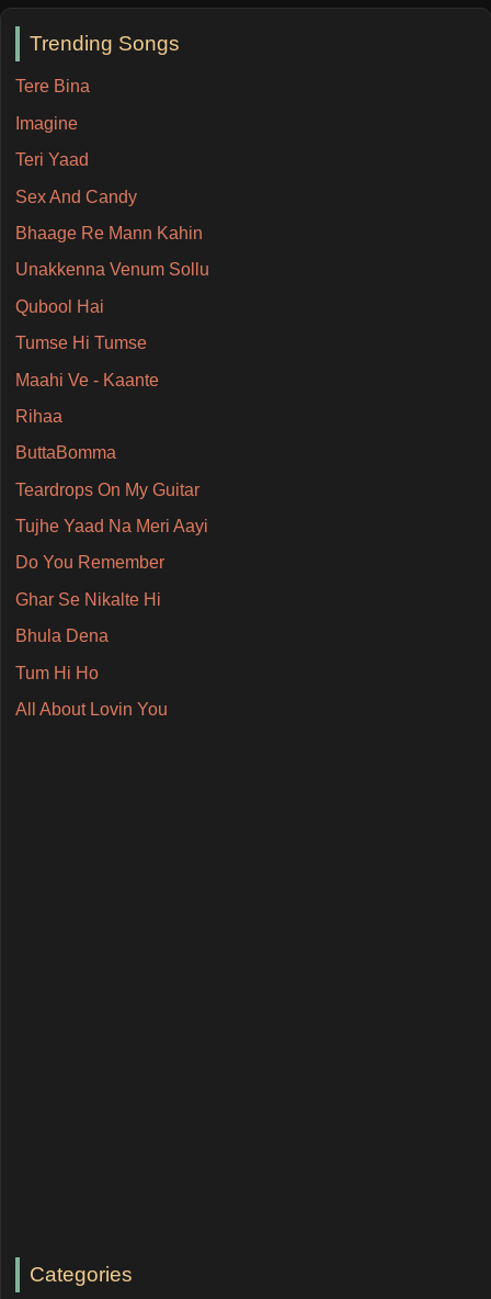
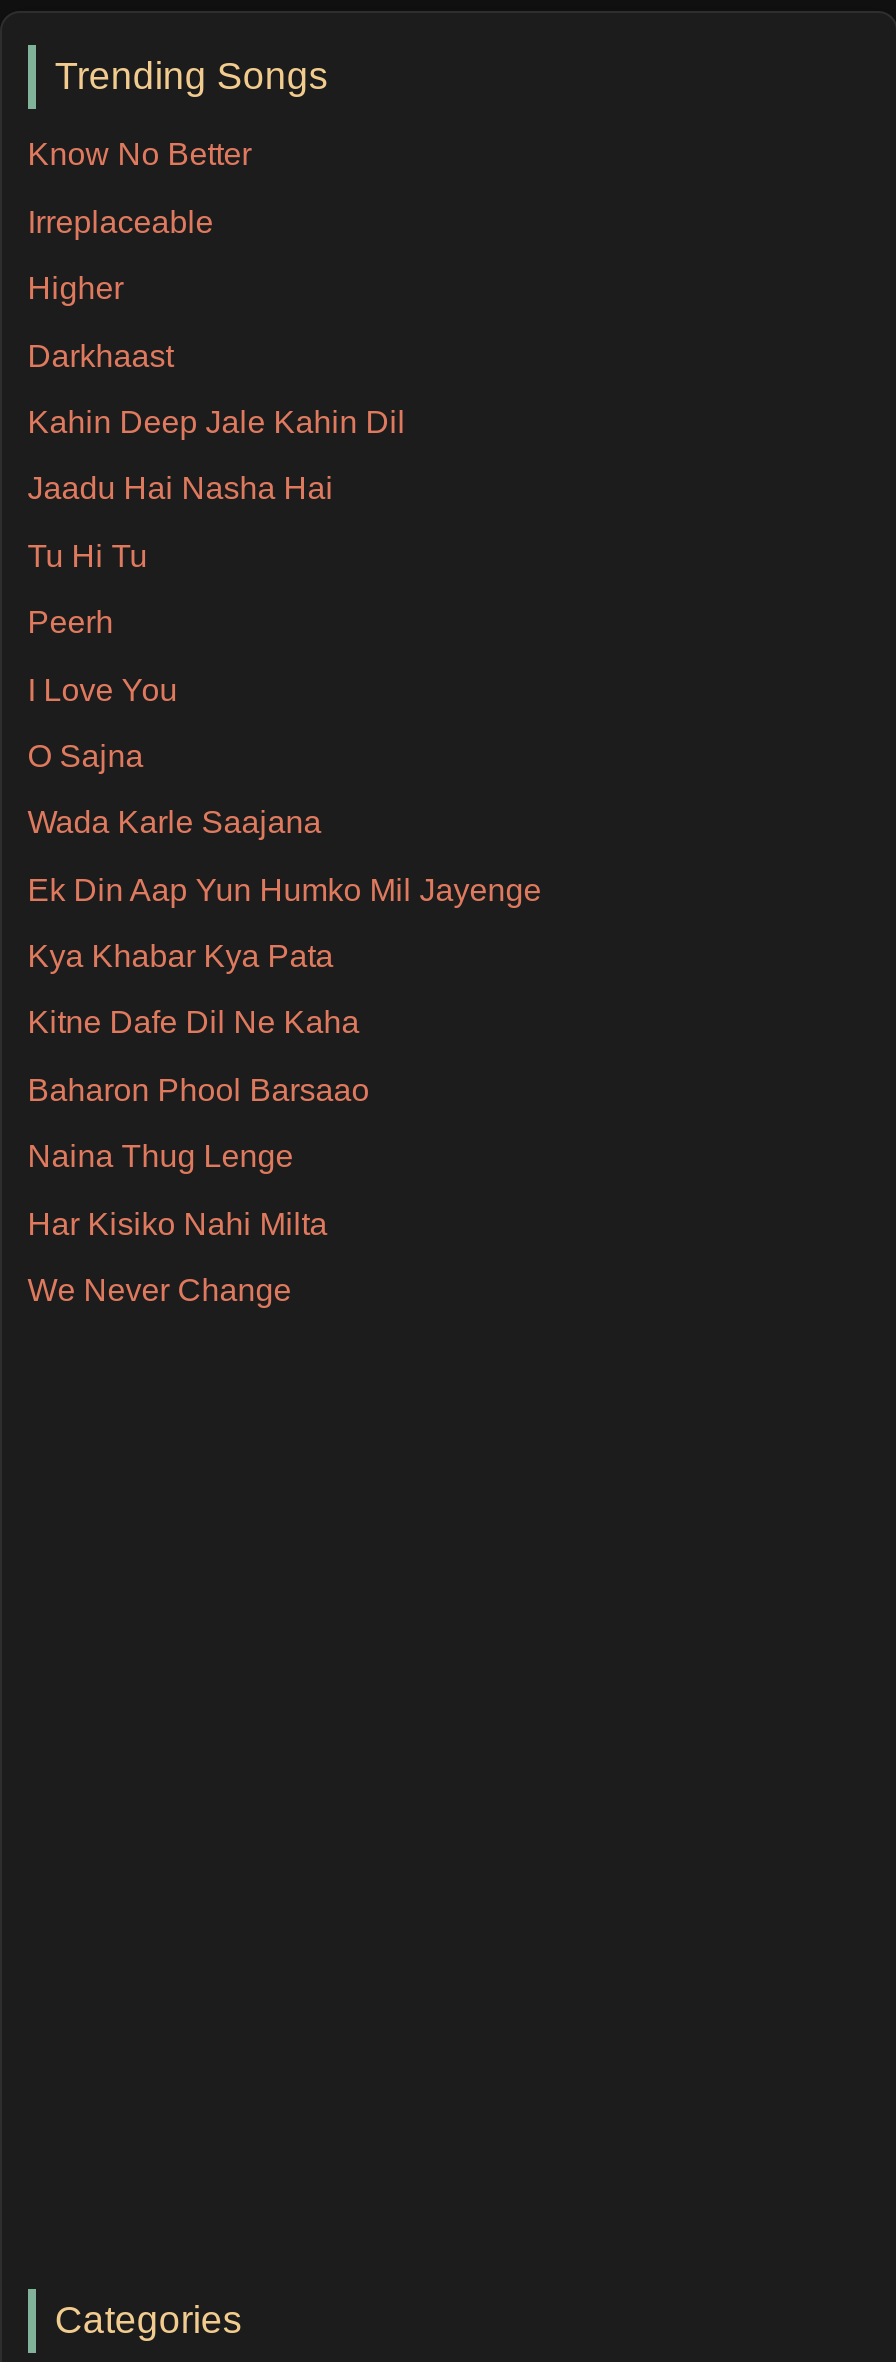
- Tere Bina
+ Know No Better

- Imagine
+ Irreplaceable

- Teri Yaad
+ Higher

- Sex And Candy
+ Darkhaast

- Bhaage Re Mann Kahin
+ Kahin Deep Jale Kahin Dil

- Unakkenna Venum Sollu
+ Jaadu Hai Nasha Hai

- Qubool Hai
+ Tu Hi Tu

- Tumse Hi Tumse
+ Peerh

- Maahi Ve - Kaante
+ I Love You

- Rihaa
+ O Sajna

- ButtaBomma
+ Wada Karle Saajana

- Teardrops On My Guitar
+ Ek Din Aap Yun Humko Mil Jayenge

- Tujhe Yaad Na Meri Aayi
+ Kya Khabar Kya Pata

- Do You Remember
+ Kitne Dafe Dil Ne Kaha

- Ghar Se Nikalte Hi
+ Baharon Phool Barsaao

- Bhula Dena
+ Naina Thug Lenge

- Tum Hi Ho
+ Har Kisiko Nahi Milta

- All About Lovin You
+ We Never Change
